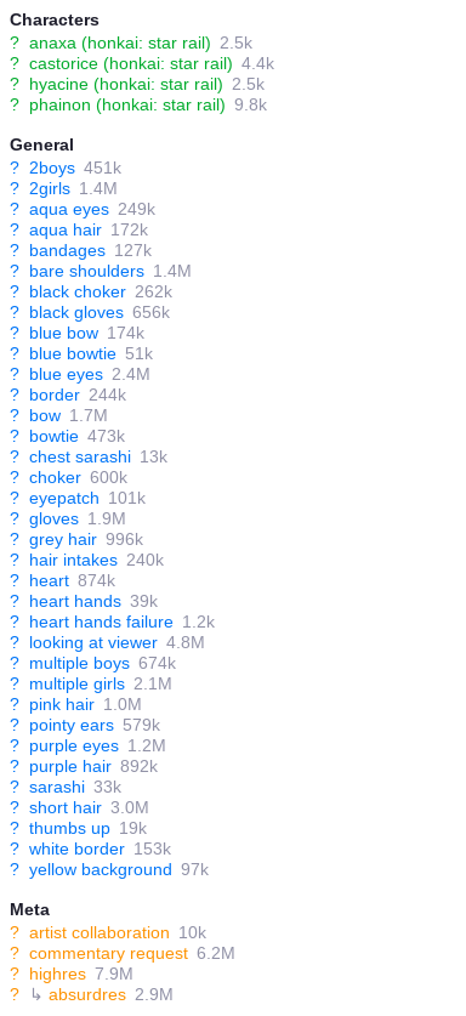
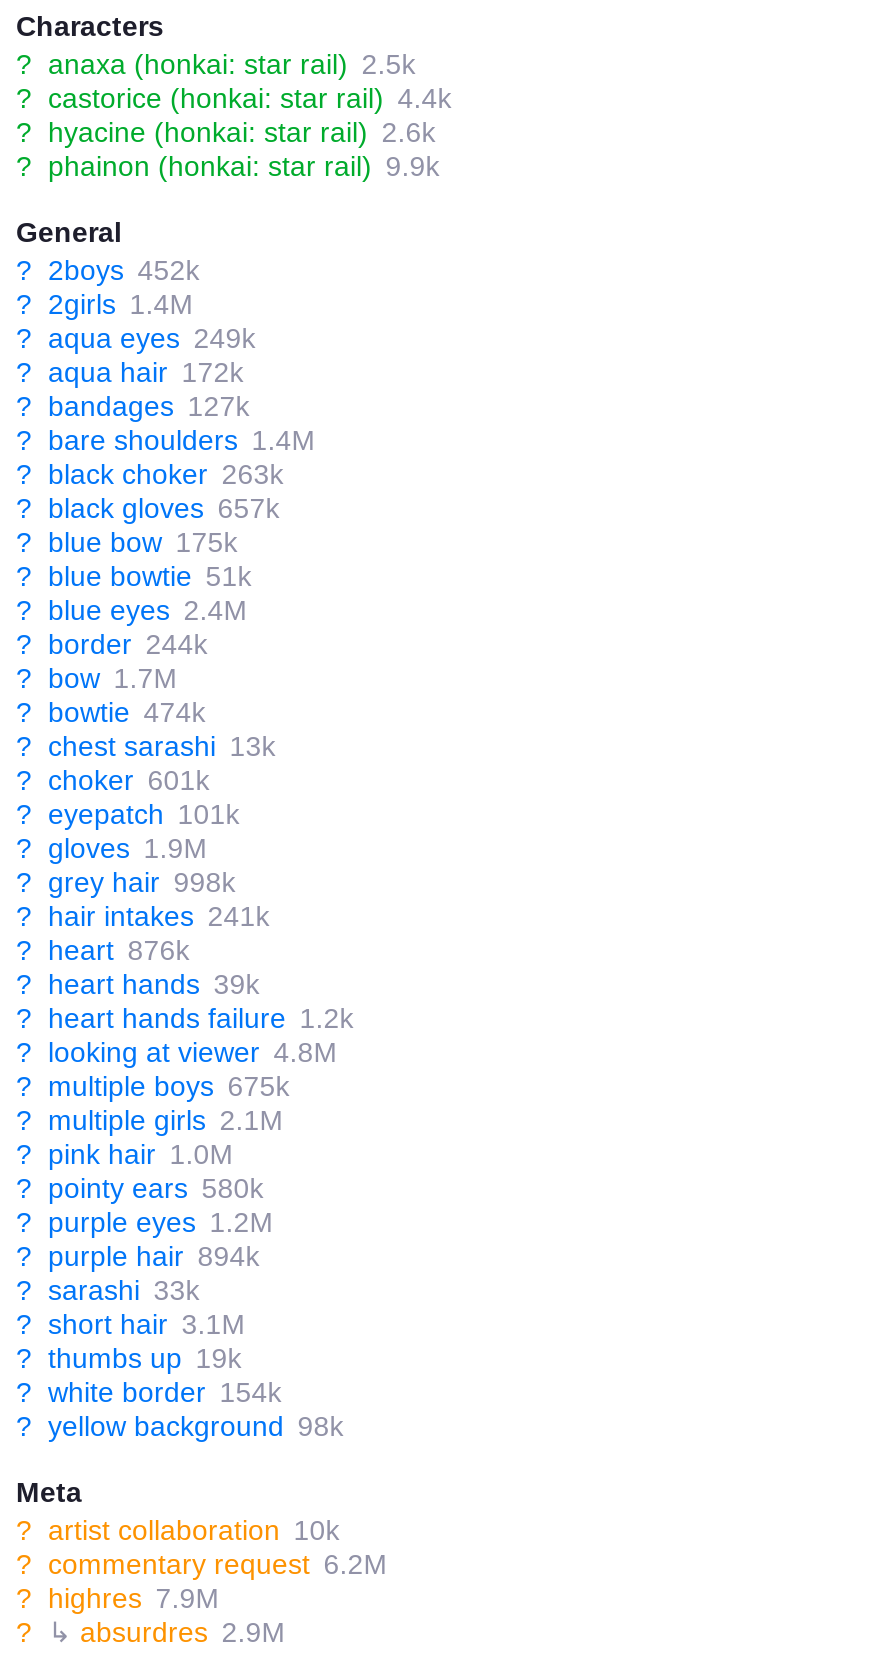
- ? hyacine (honkai: star rail) 2.5k
+ ? hyacine (honkai: star rail) 2.6k

- ? phainon (honkai: star rail) 9.8k
+ ? phainon (honkai: star rail) 9.9k

- ? 2boys 451k
+ ? 2boys 452k

- ? black choker 262k
+ ? black choker 263k

- ? black gloves 656k
+ ? black gloves 657k

- ? blue bow 174k
+ ? blue bow 175k

- ? bowtie 473k
+ ? bowtie 474k

- ? choker 600k
+ ? choker 601k

- ? grey hair 996k
+ ? grey hair 998k

- ? hair intakes 240k
+ ? hair intakes 241k

- ? heart 874k
+ ? heart 876k

- ? multiple boys 674k
+ ? multiple boys 675k

- ? pointy ears 579k
+ ? pointy ears 580k

- ? purple hair 892k
+ ? purple hair 894k

- ? short hair 3.0M
+ ? short hair 3.1M

- ? white border 153k
+ ? white border 154k

- ? yellow background 97k
+ ? yellow background 98k
